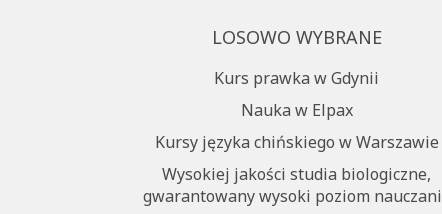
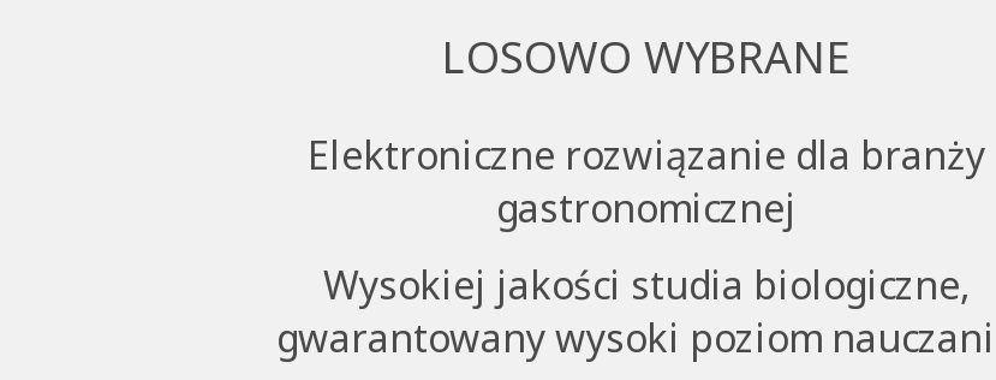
- Kurs prawka w Gdynii
- Nauka w Elpax
- Kursy języka chińskiego w Warszawie
+ Elektroniczne rozwiązanie dla branży
+ gastronomicznej
